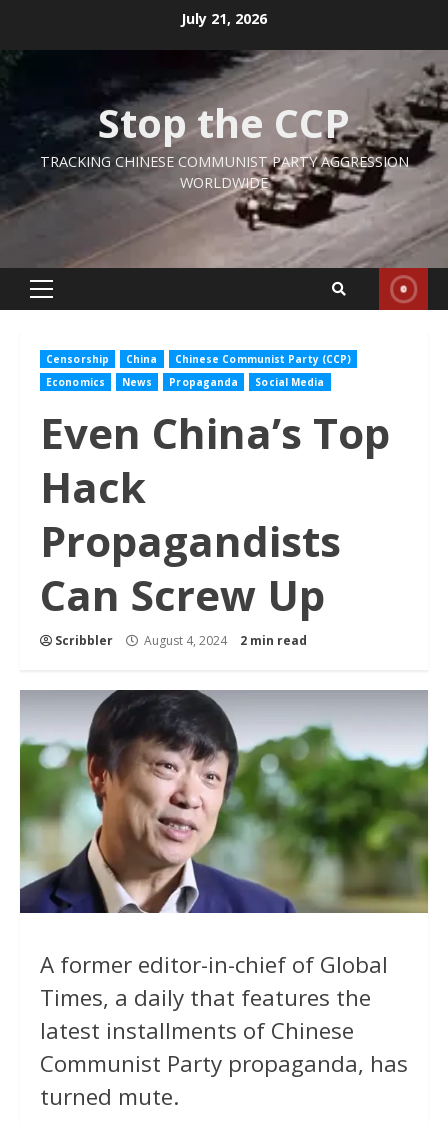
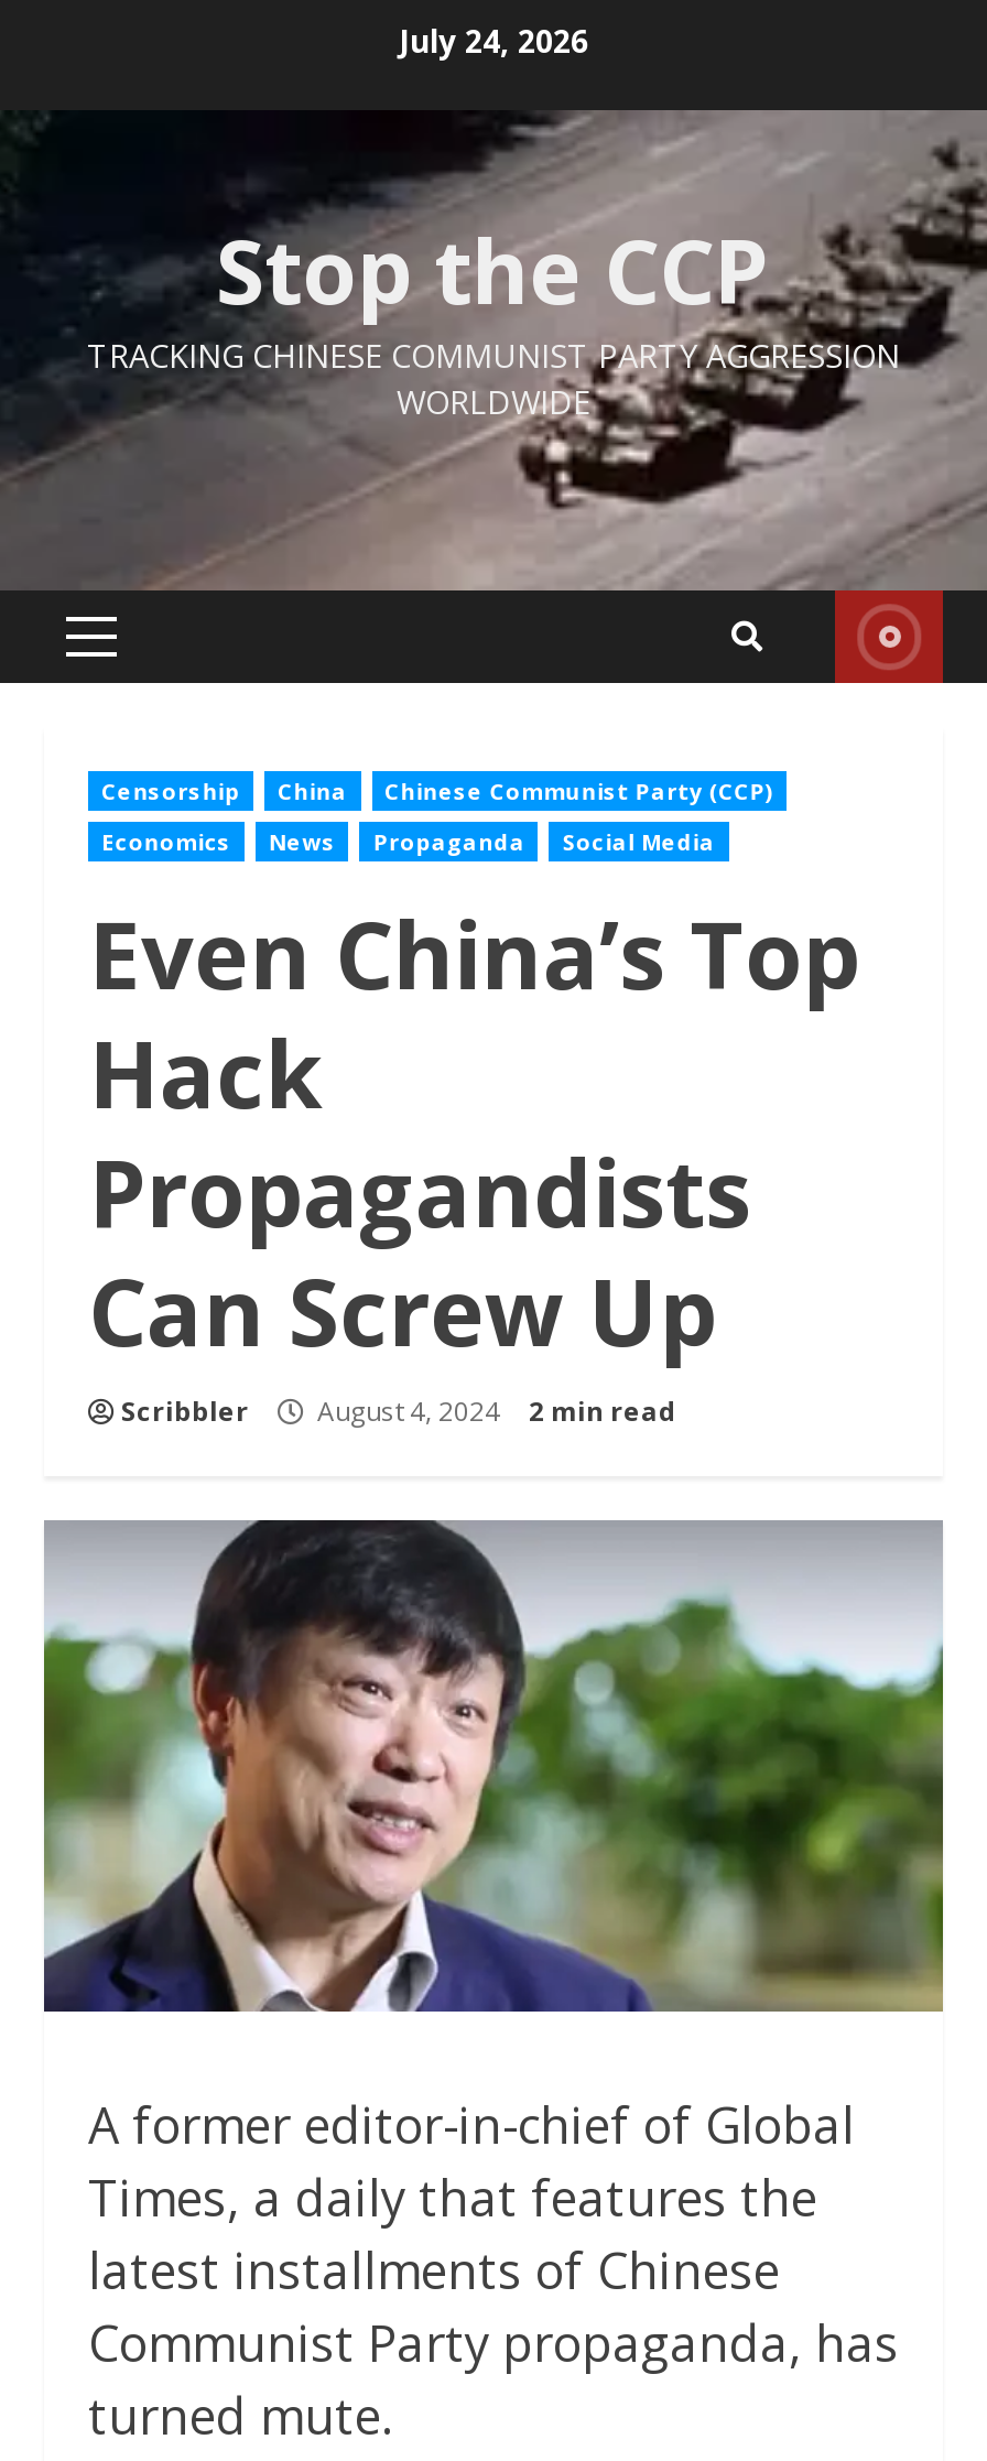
- July 21, 2026
+ July 24, 2026
